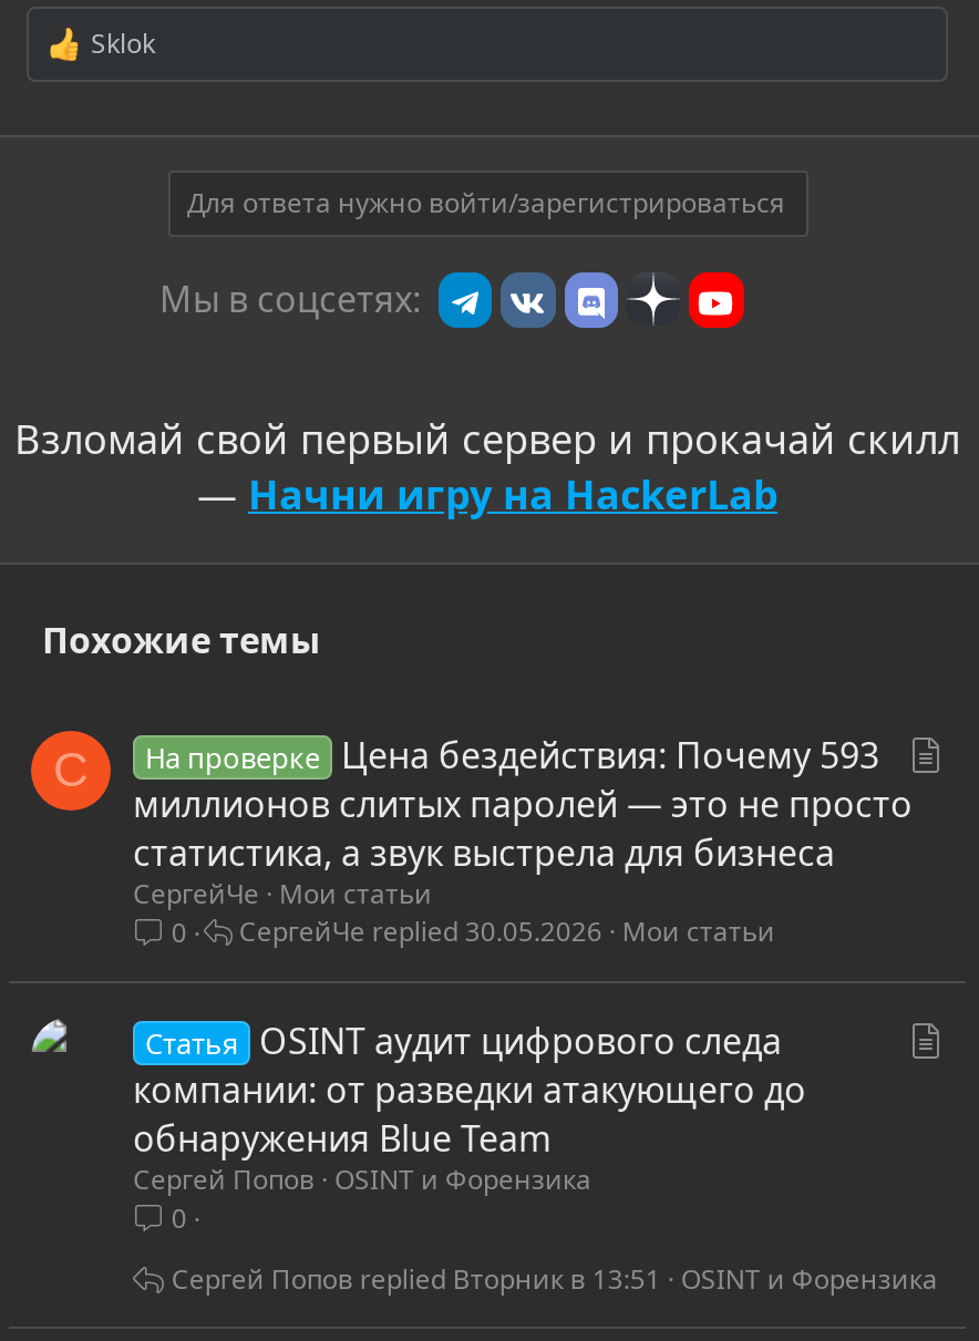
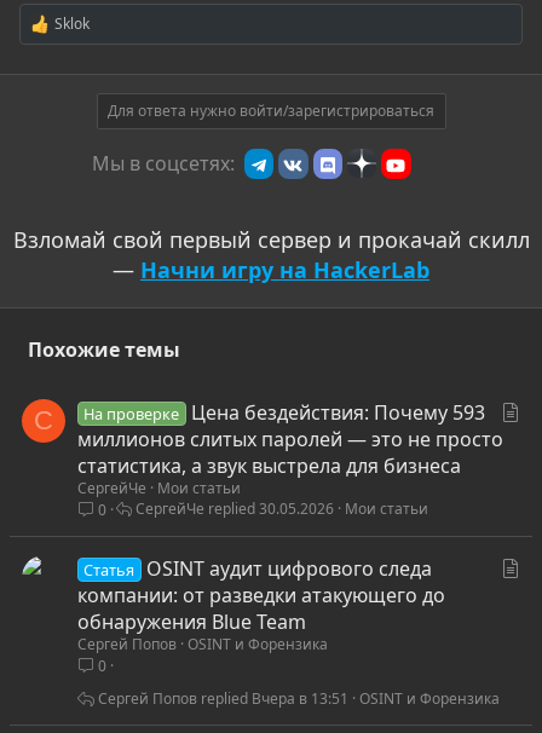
- Вторник в 13:51
+ Вчера в 13:51
